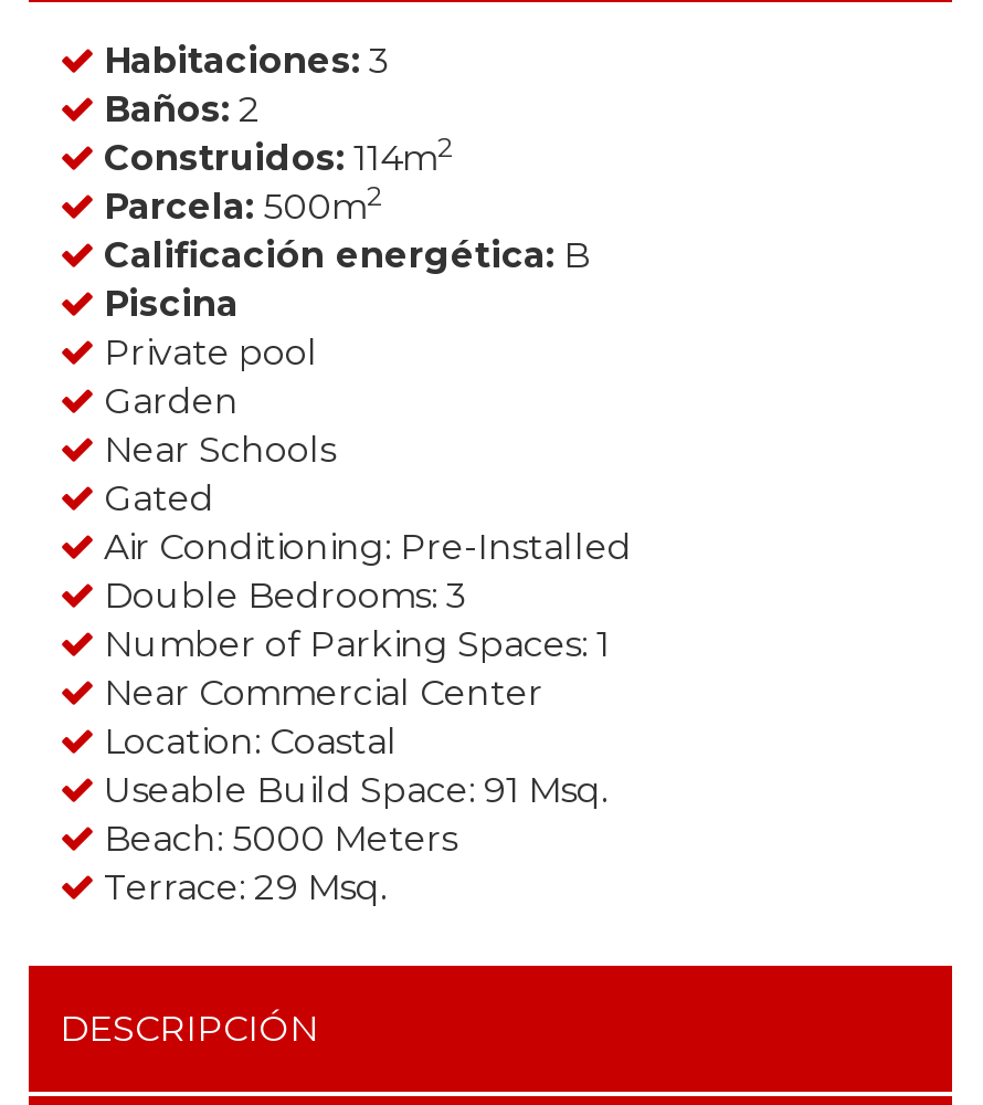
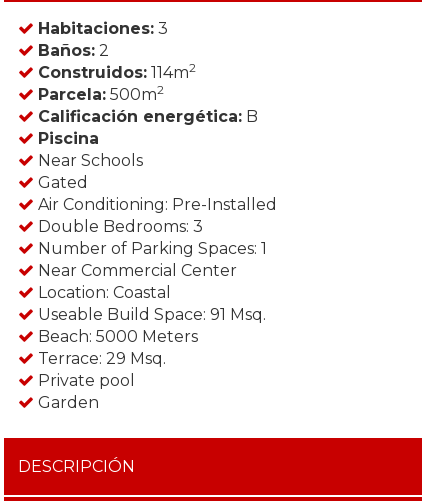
moved down: Private pool | Garden

moved up: Near Schools | Gated | Air Conditioning: Pre-Installed | ... | Beach: 5000 Meters | Terrace: 29 Msq.
